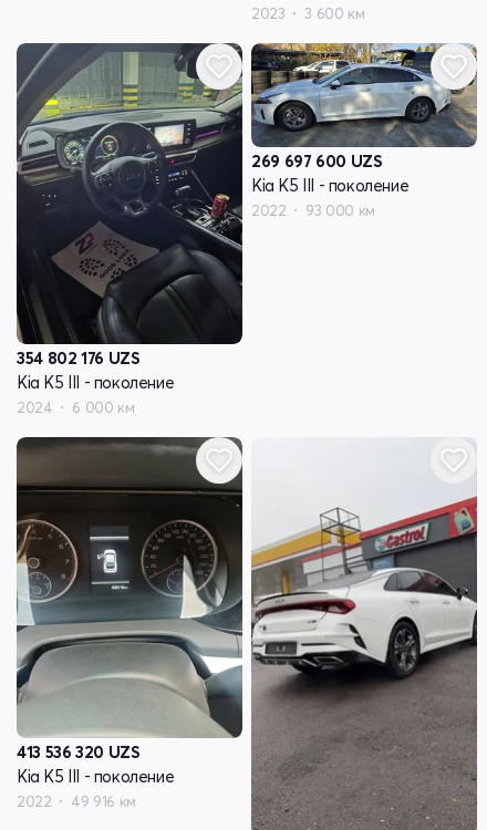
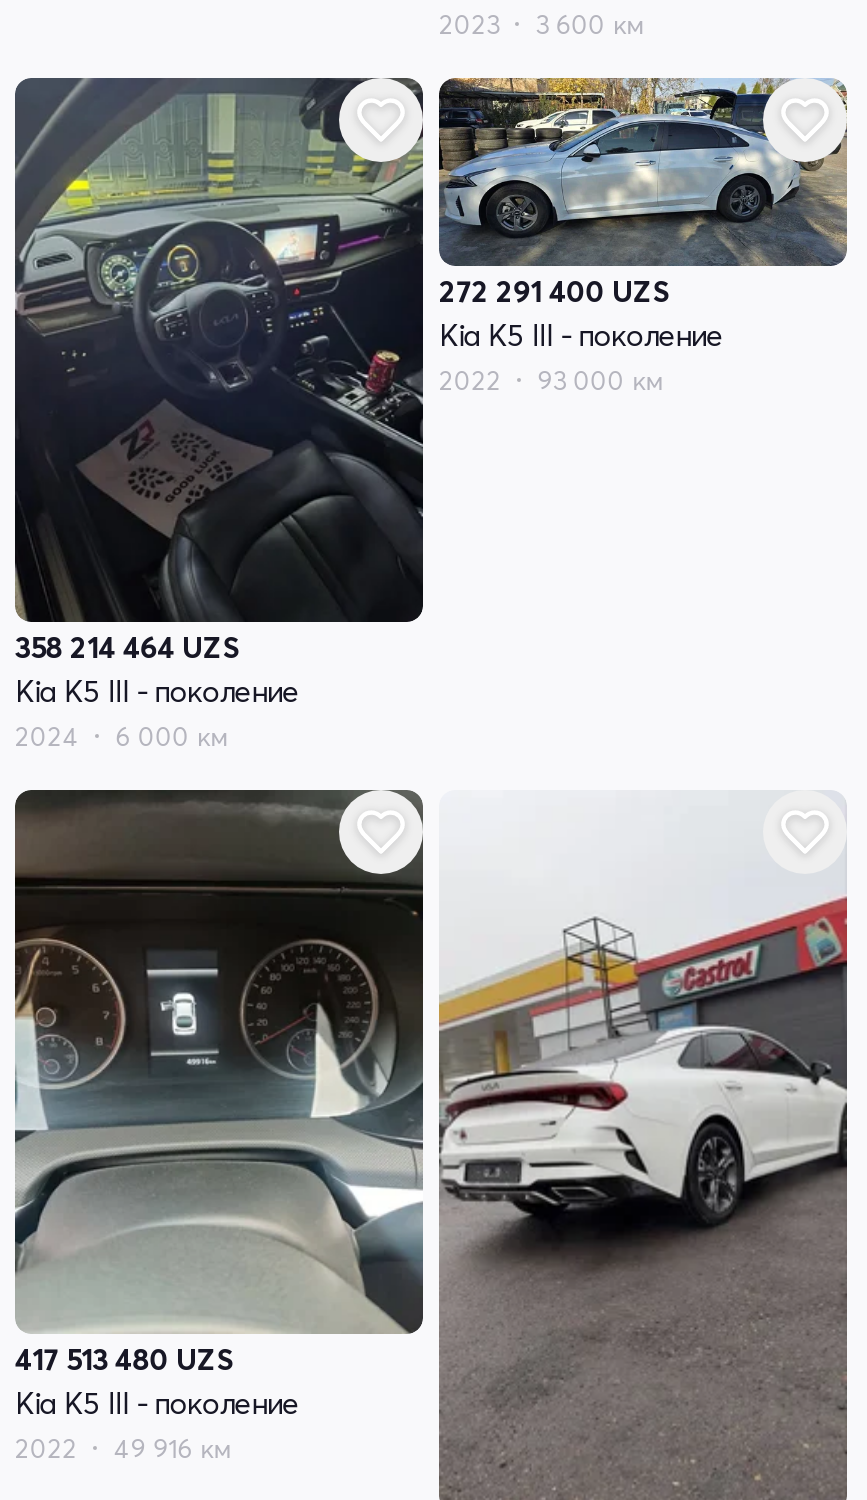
- 269 697 600 UZS
+ 272 291 400 UZS

- 354 802 176 UZS
+ 358 214 464 UZS

- 413 536 320 UZS
+ 417 513 480 UZS
